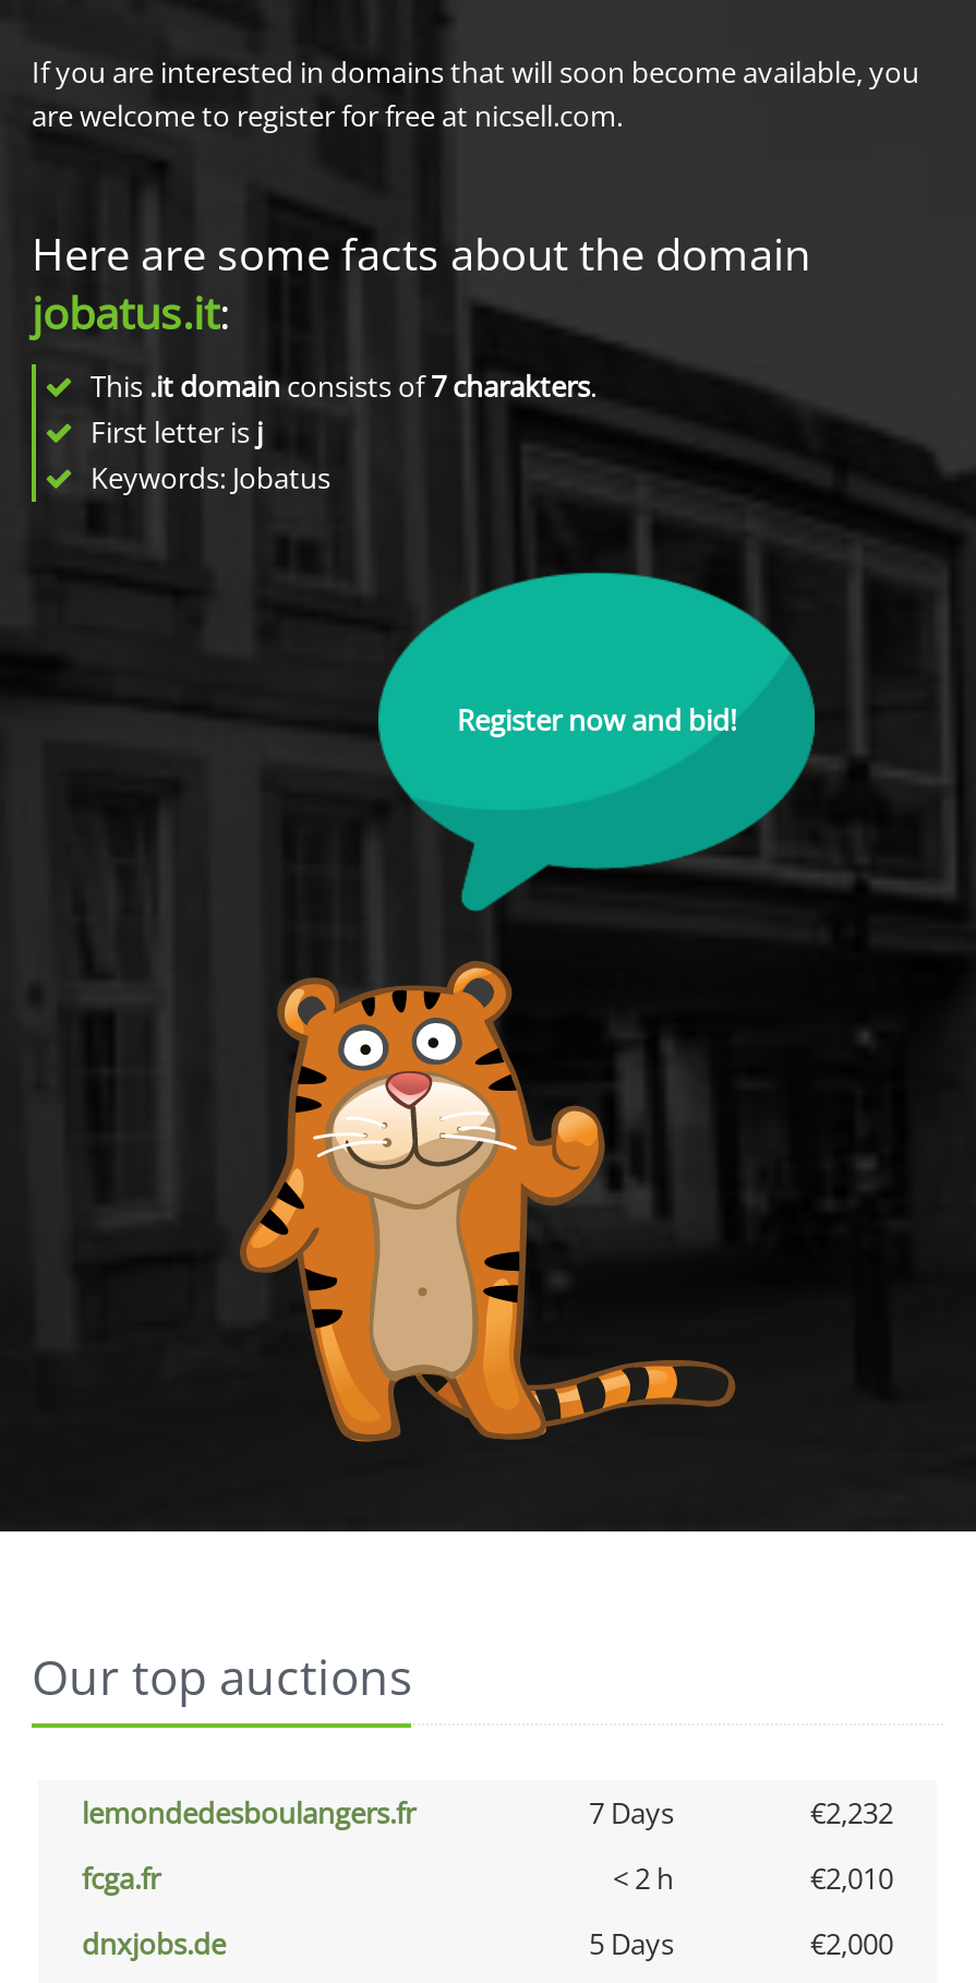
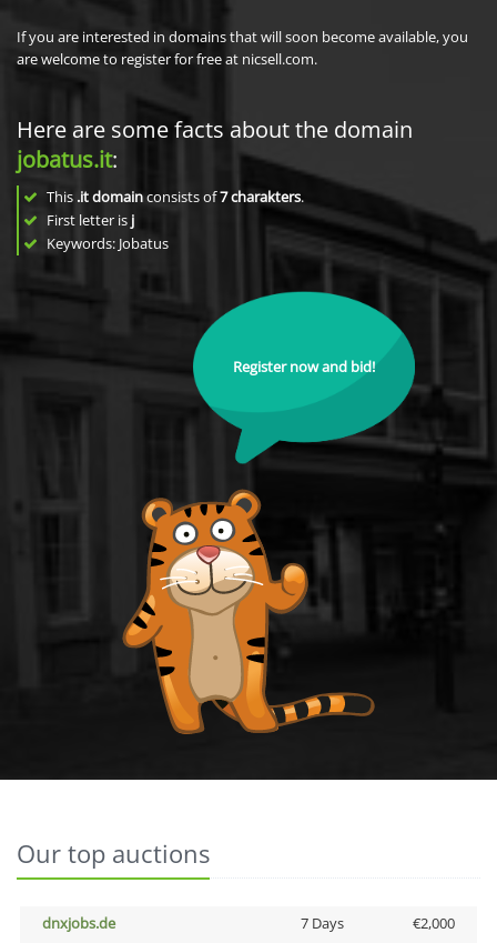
- lemondedesboulangers.fr
- 7 Days
- €2,232
- fcga.fr
- < 2 h
- €2,010

- 5 Days
+ 7 Days
